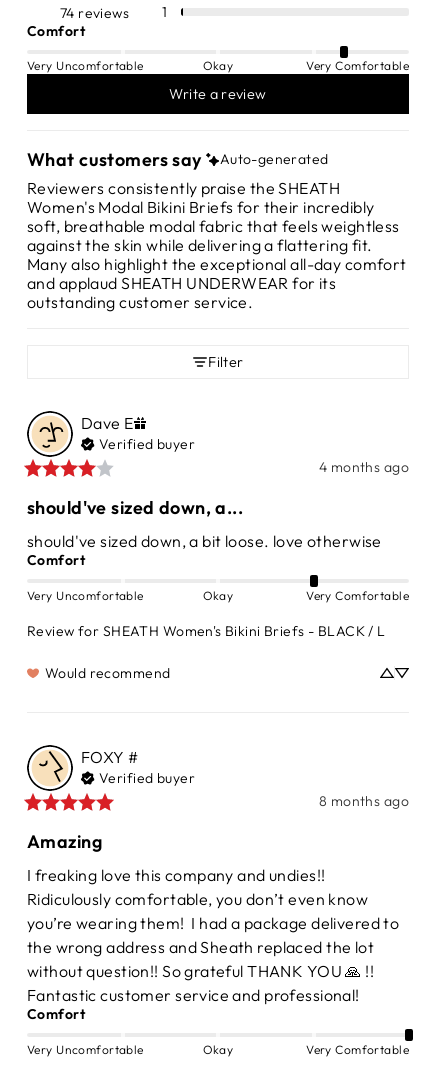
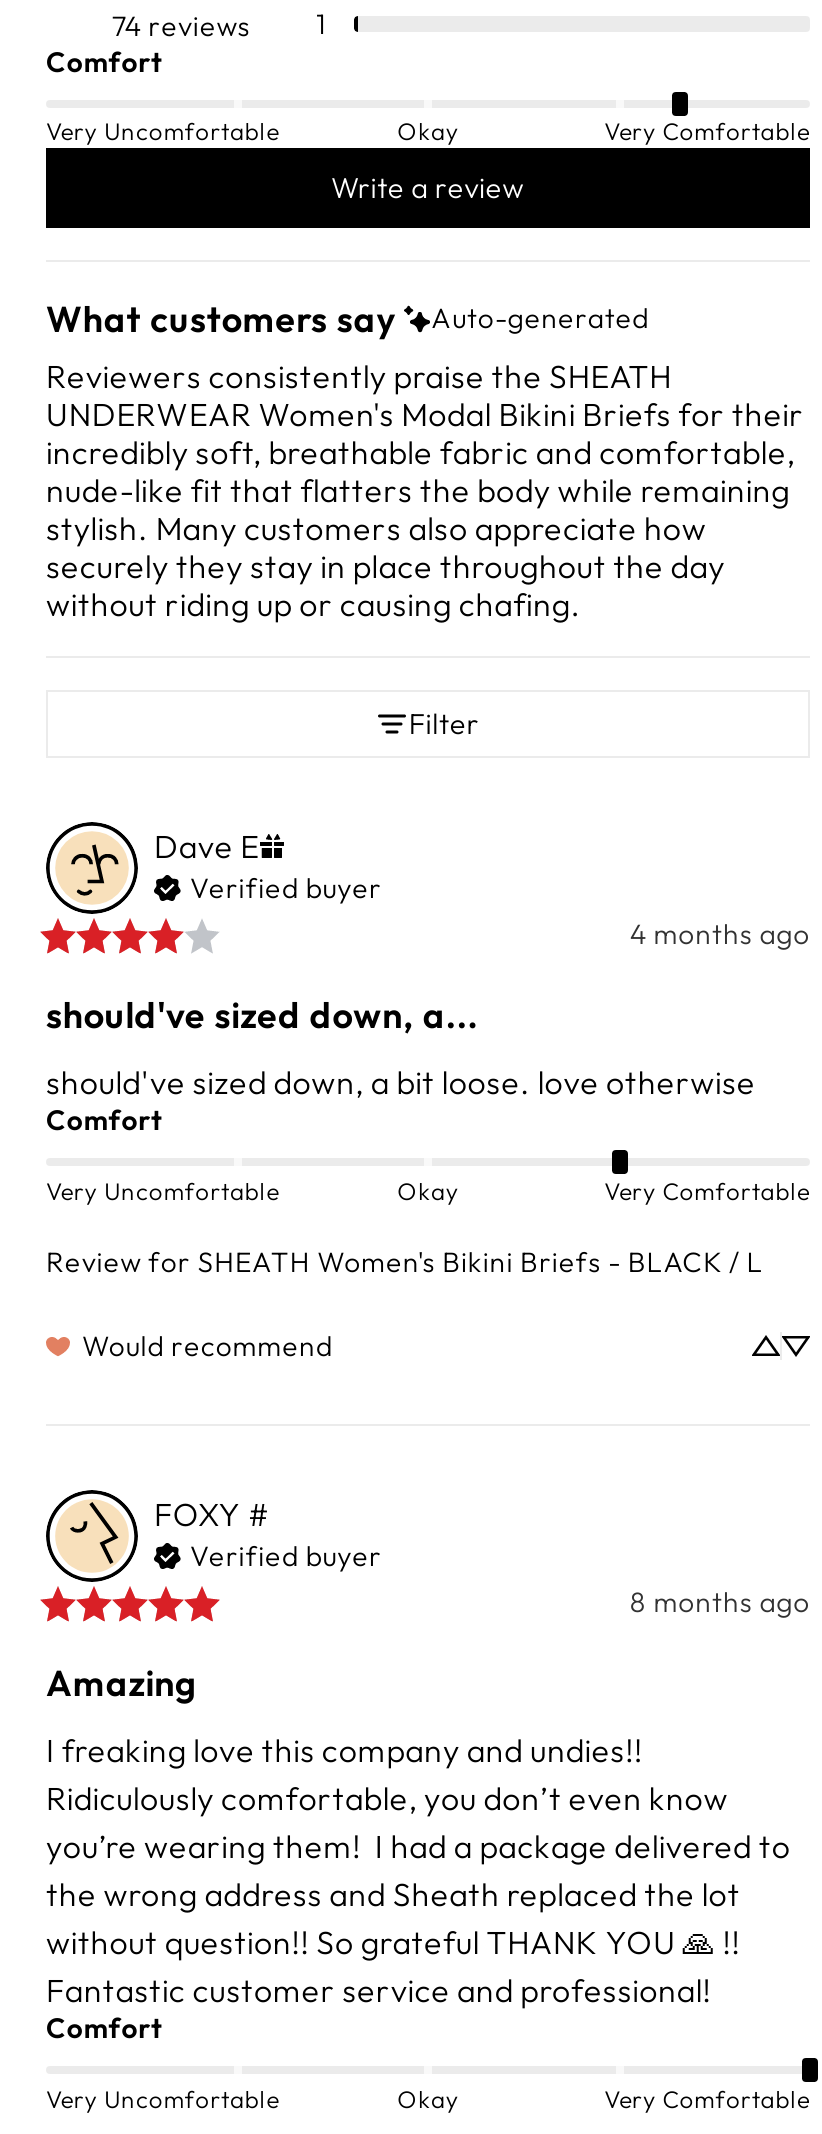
- Women's Modal Bikini Briefs for their incredibly
- soft, breathable modal fabric that feels weightless
- against the skin while delivering a flattering fit.
- Many also highlight the exceptional all-day comfort
- and applaud SHEATH UNDERWEAR for its
- outstanding customer service.
+ UNDERWEAR Women's Modal Bikini Briefs for their
+ incredibly soft, breathable fabric and comfortable,
+ nude-like fit that flatters the body while remaining
+ stylish. Many customers also appreciate how
+ securely they stay in place throughout the day
+ without riding up or causing chafing.
